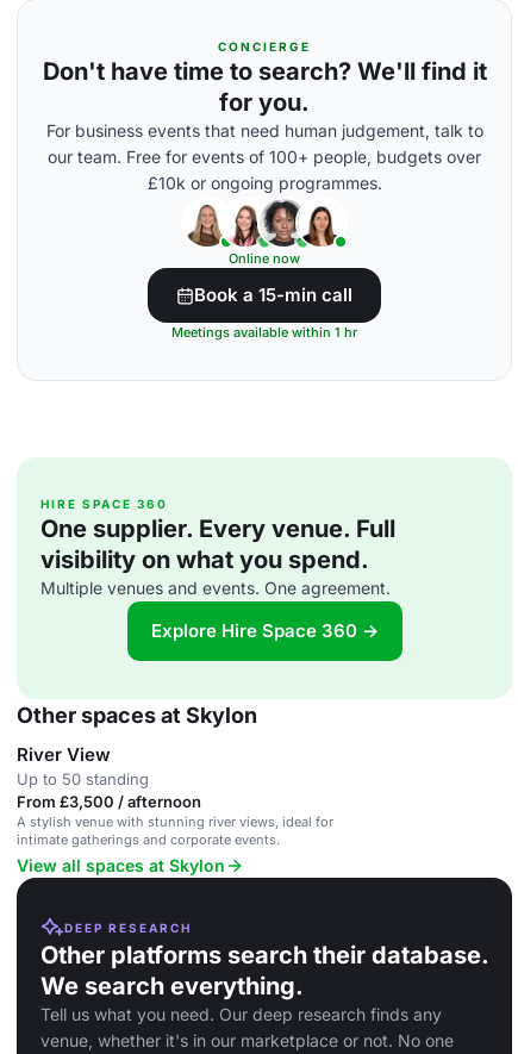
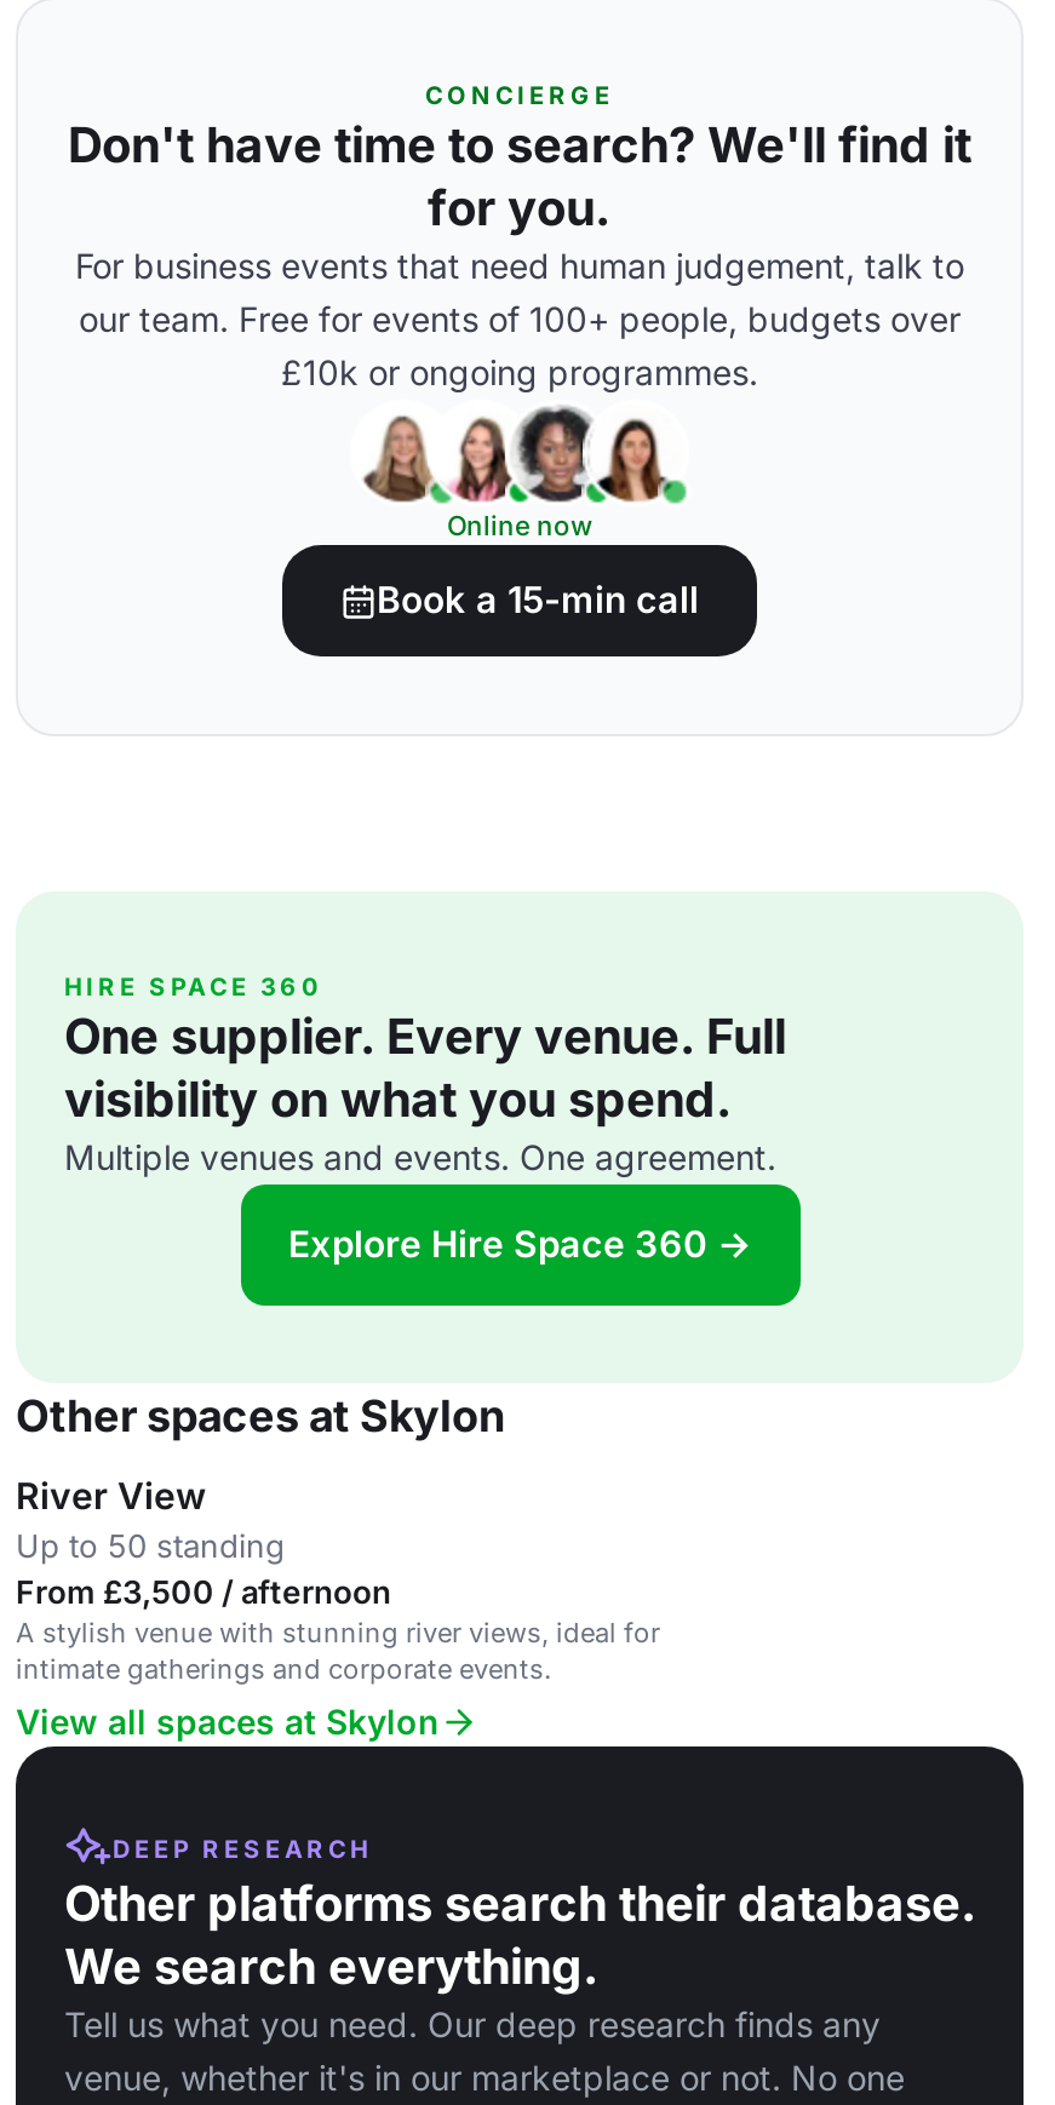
- Meetings available within 1 hr
